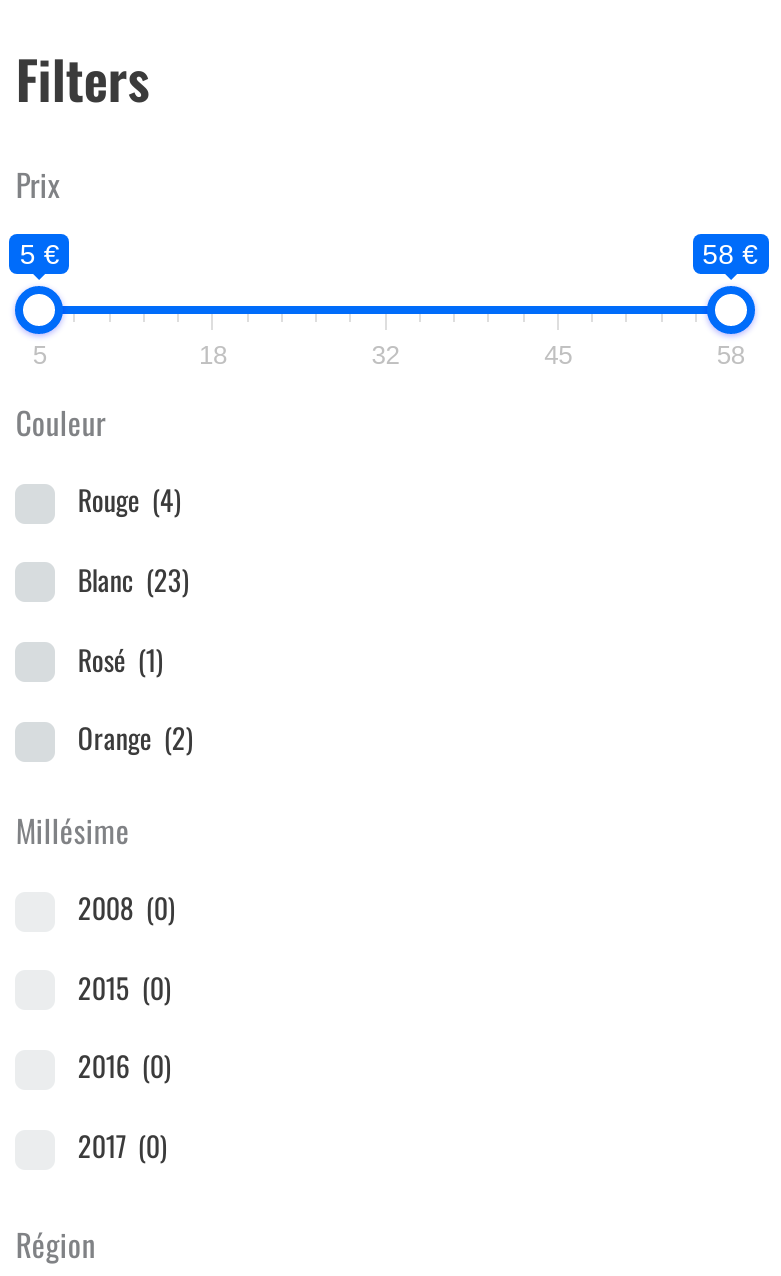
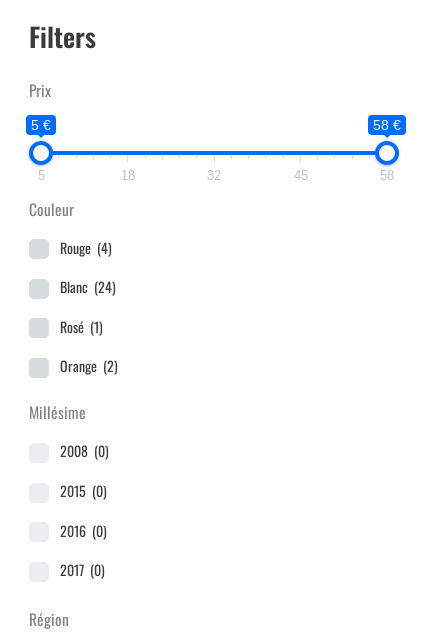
- Blanc (23)
+ Blanc (24)
